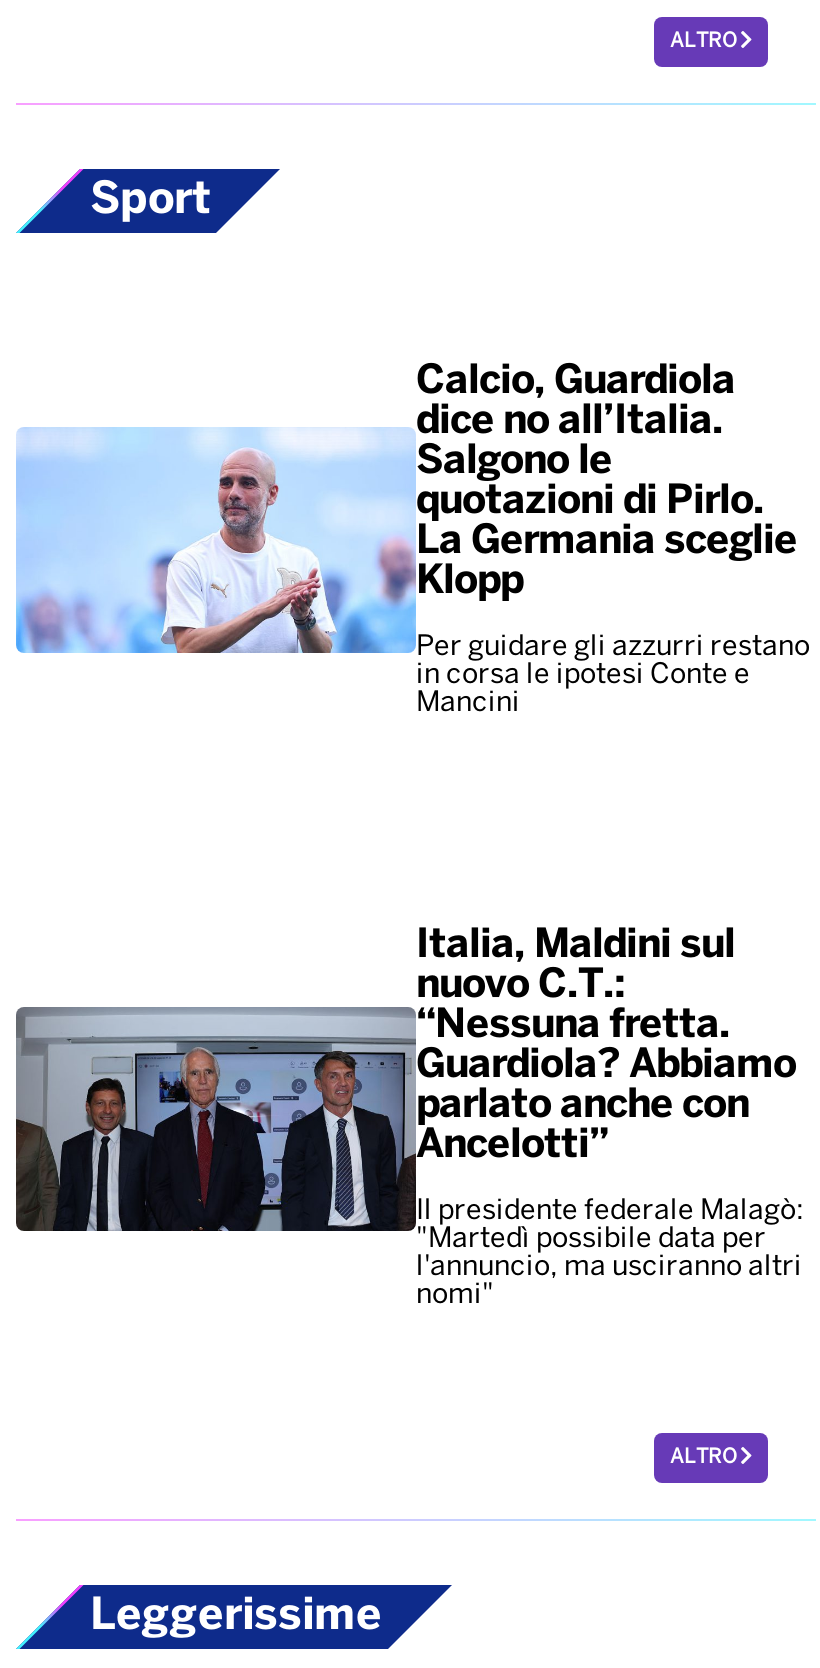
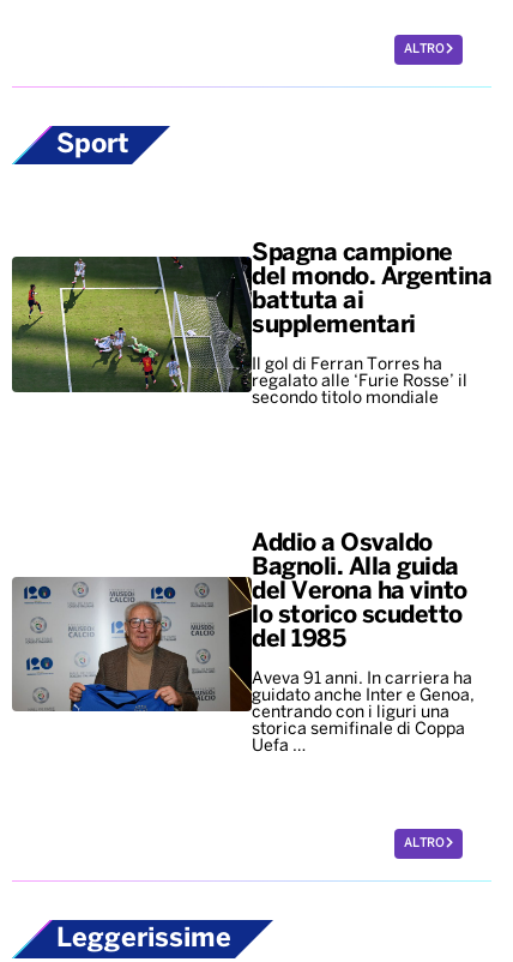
- [image]
- Calcio, Guardiola
- dice no all’Italia.
- Salgono le
- quotazioni di Pirlo.
- La Germania sceglie
- Klopp
+ [image]
+ Spagna campione
+ del mondo. Argentina
+ battuta ai
+ supplementari

- Per guidare gli azzurri restano
- in corsa le ipotesi Conte e
- Mancini
+ Il gol di Ferran Torres ha
+ regalato alle ‘Furie Rosse’ il
+ secondo titolo mondiale

- [image]
- Italia, Maldini sul
- nuovo C.T.:
- “Nessuna fretta.
- Guardiola? Abbiamo
- parlato anche con
- Ancelotti”
+ [image]
+ Addio a Osvaldo
+ Bagnoli. Alla guida
+ del Verona ha vinto
+ lo storico scudetto
+ del 1985

- Il presidente federale Malagò:
- "Martedì possibile data per
- l'annuncio, ma usciranno altri
- nomi"
+ Aveva 91 anni. In carriera ha
+ guidato anche Inter e Genoa,
+ centrando con i liguri una
+ storica semifinale di Coppa
+ Uefa …
